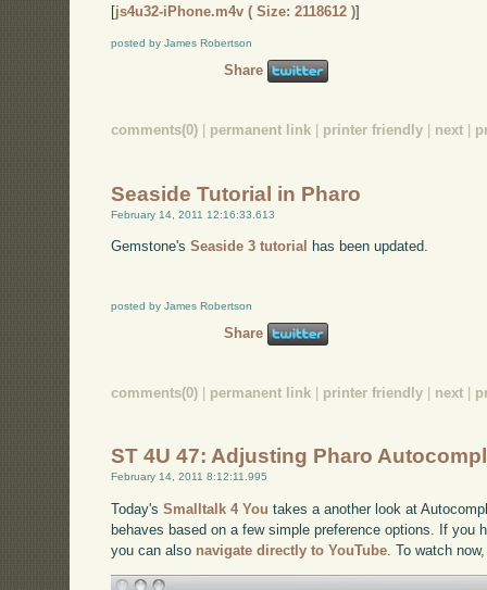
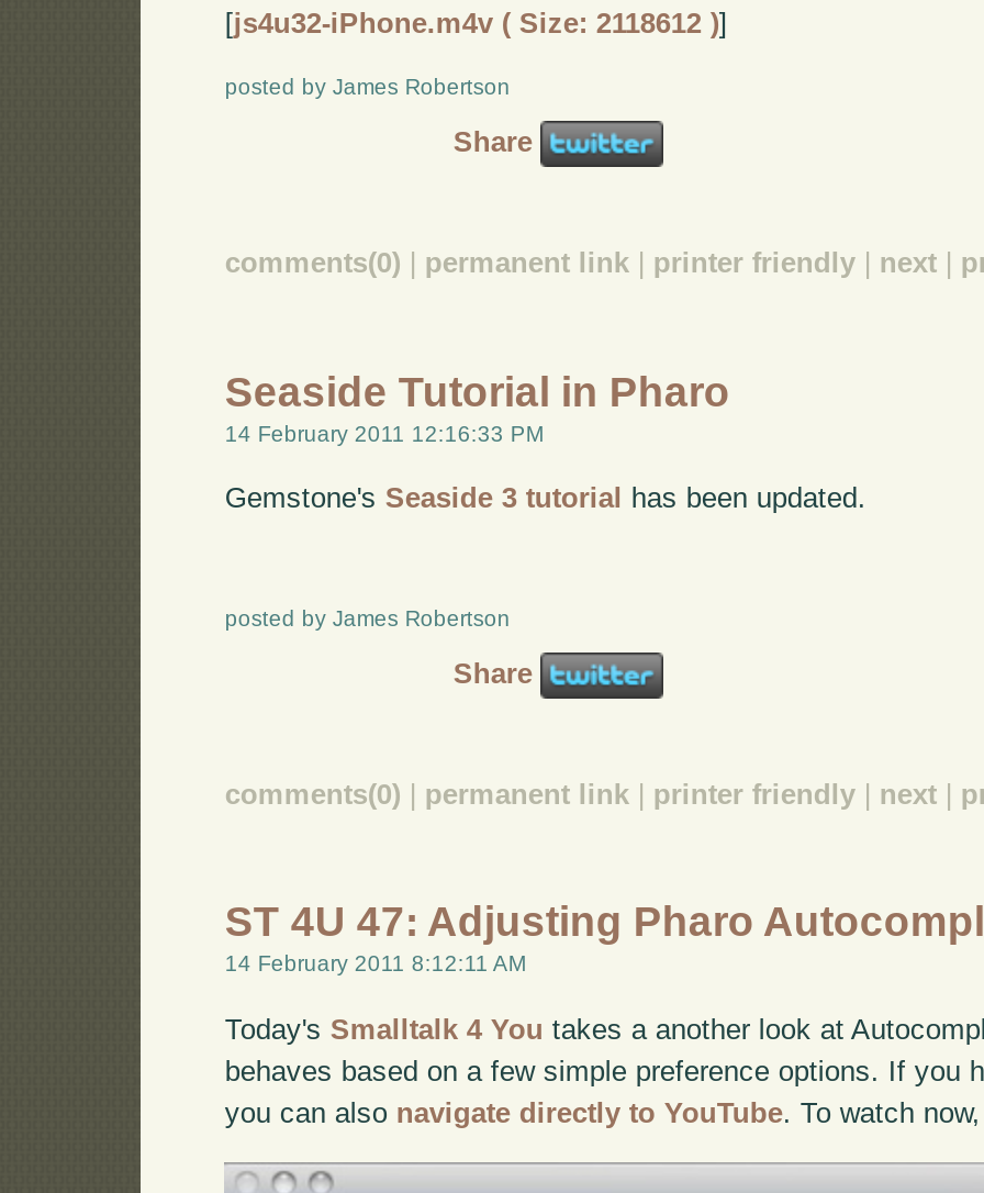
- February 14, 2011 12:16:33.613
+ 14 February 2011 12:16:33 PM

- February 14, 2011 8:12:11.995
+ 14 February 2011 8:12:11 AM
